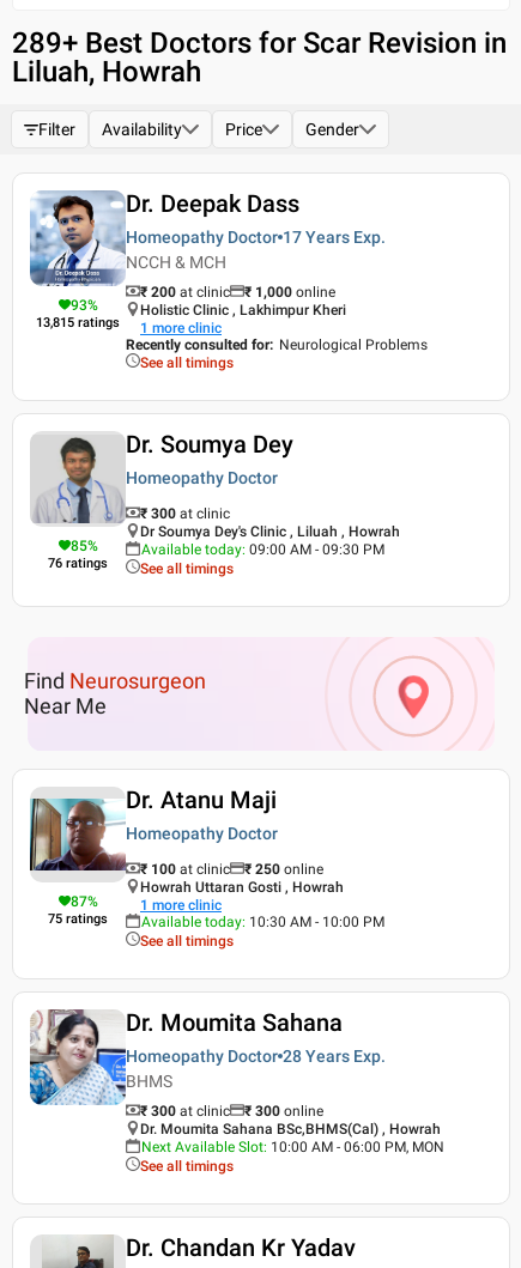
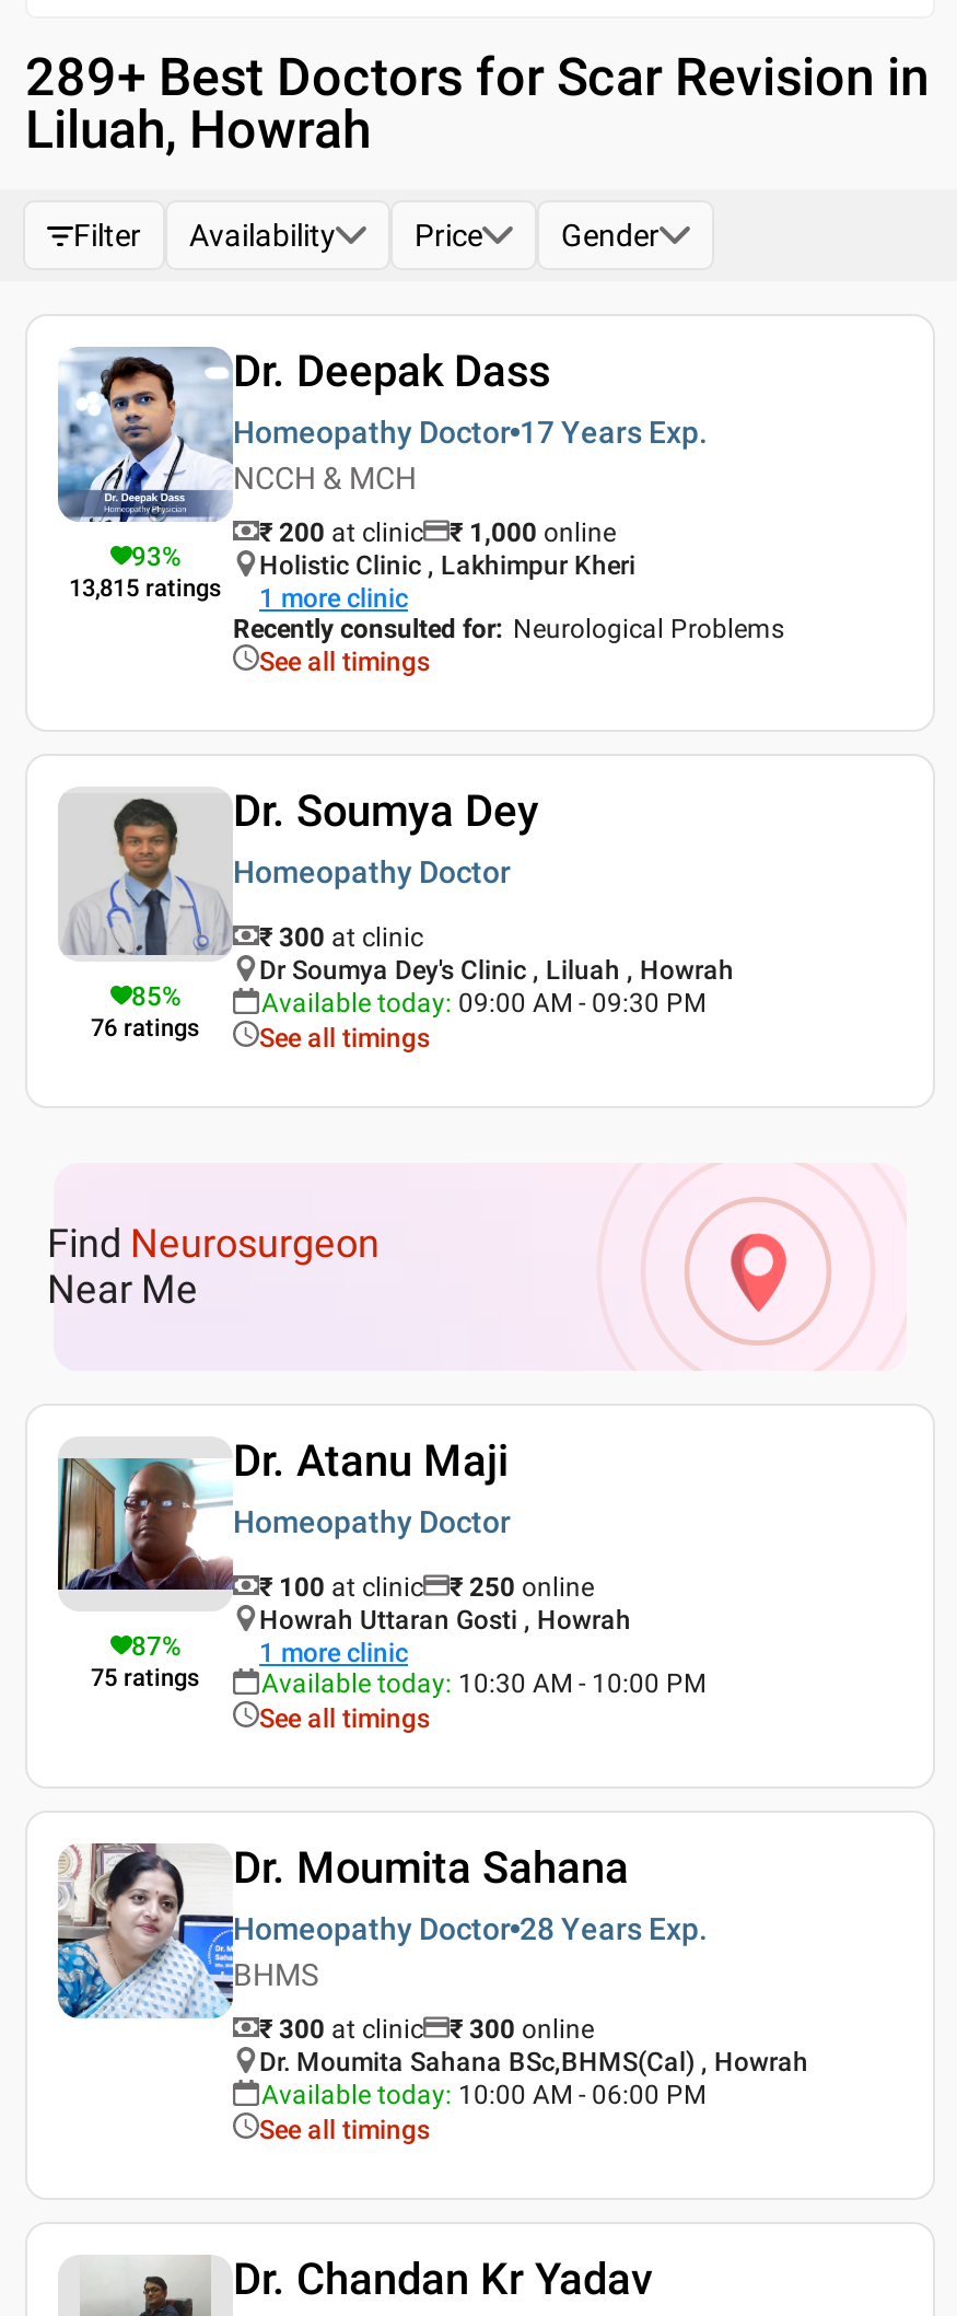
- Next Available Slot: 10:00 AM - 06:00 PM, MON
+ Available today: 10:00 AM - 06:00 PM
